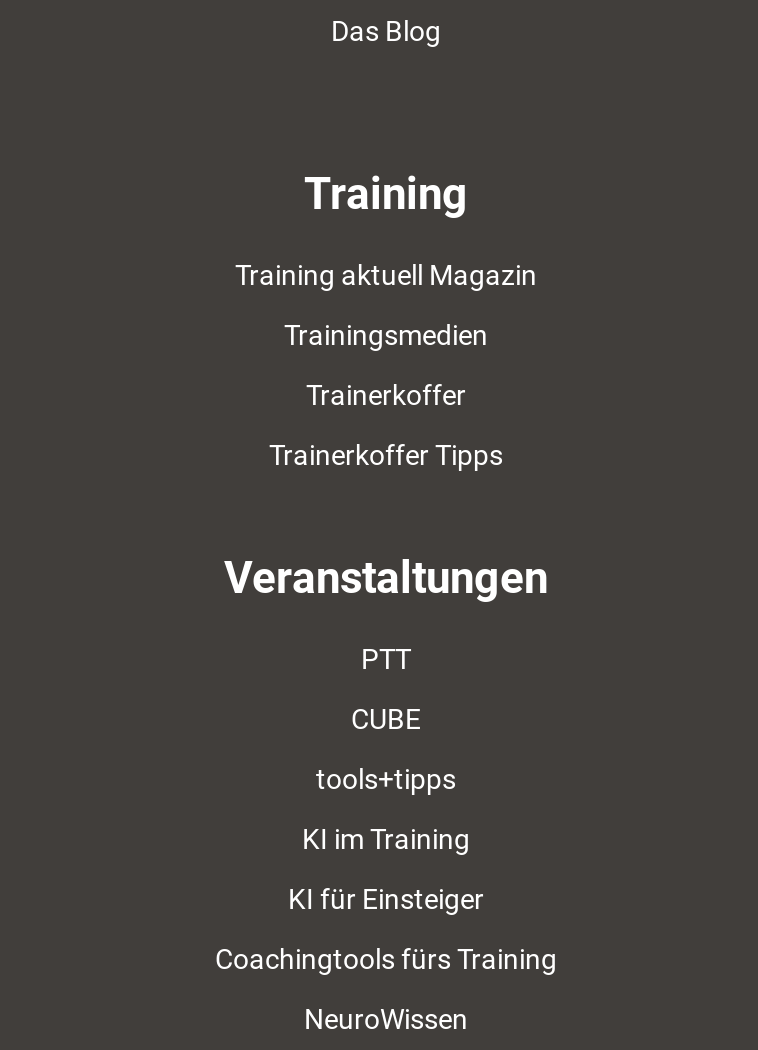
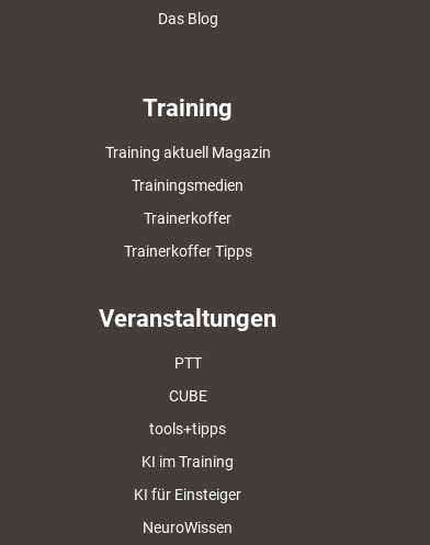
- Coachingtools fürs Training
